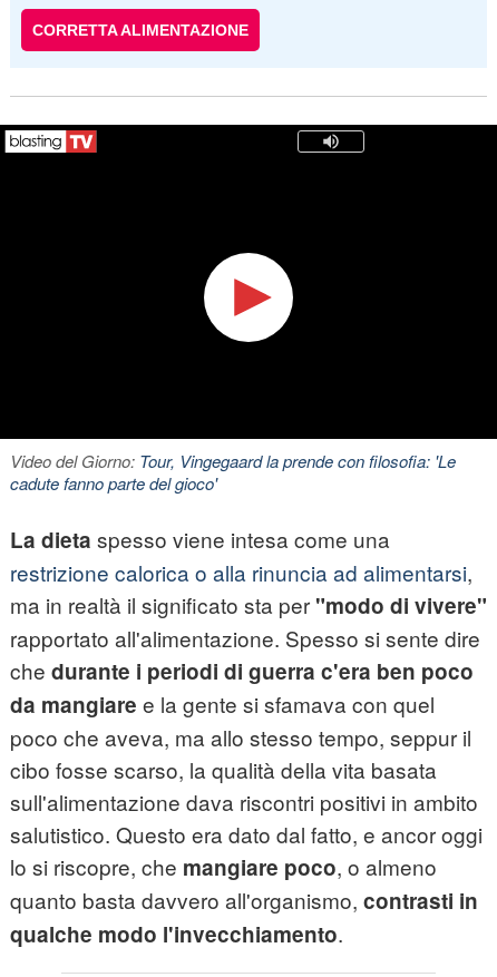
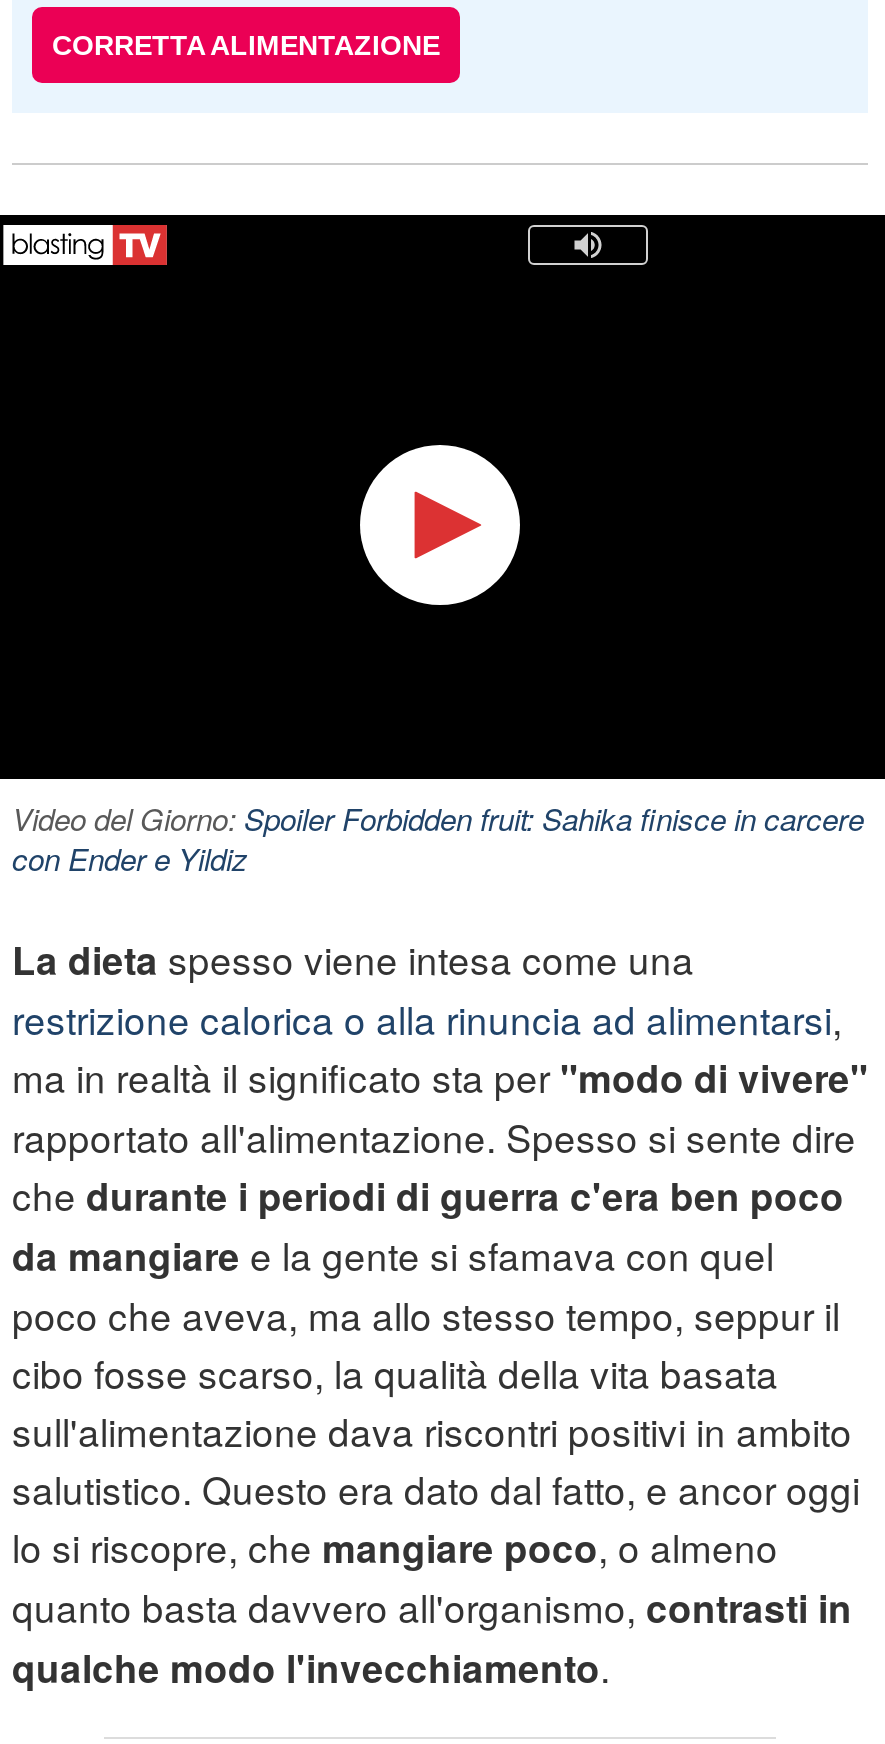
- Video del Giorno: Tour, Vingegaard la prende con filosofia: 'Le
- cadute fanno parte del gioco'
+ Video del Giorno: Spoiler Forbidden fruit: Sahika finisce in carcere
+ con Ender e Yildiz
